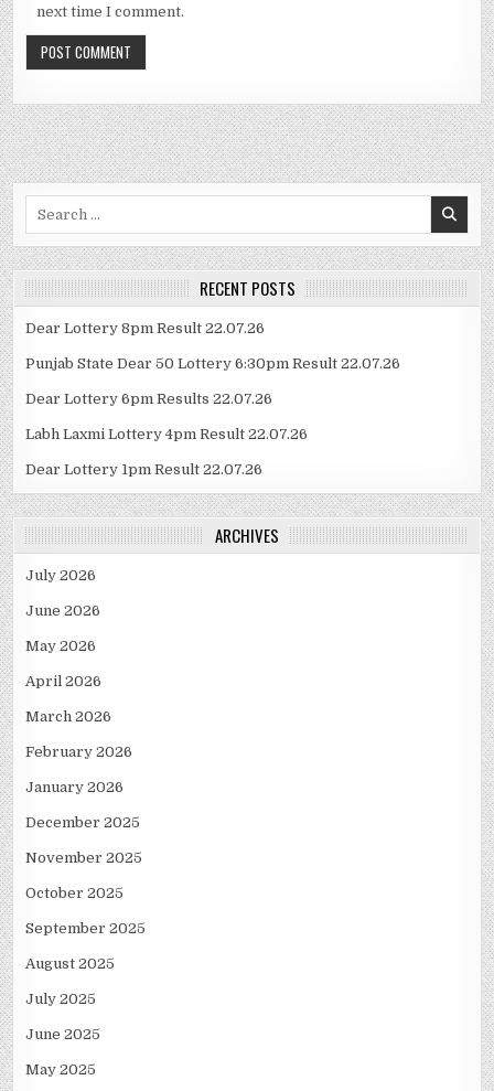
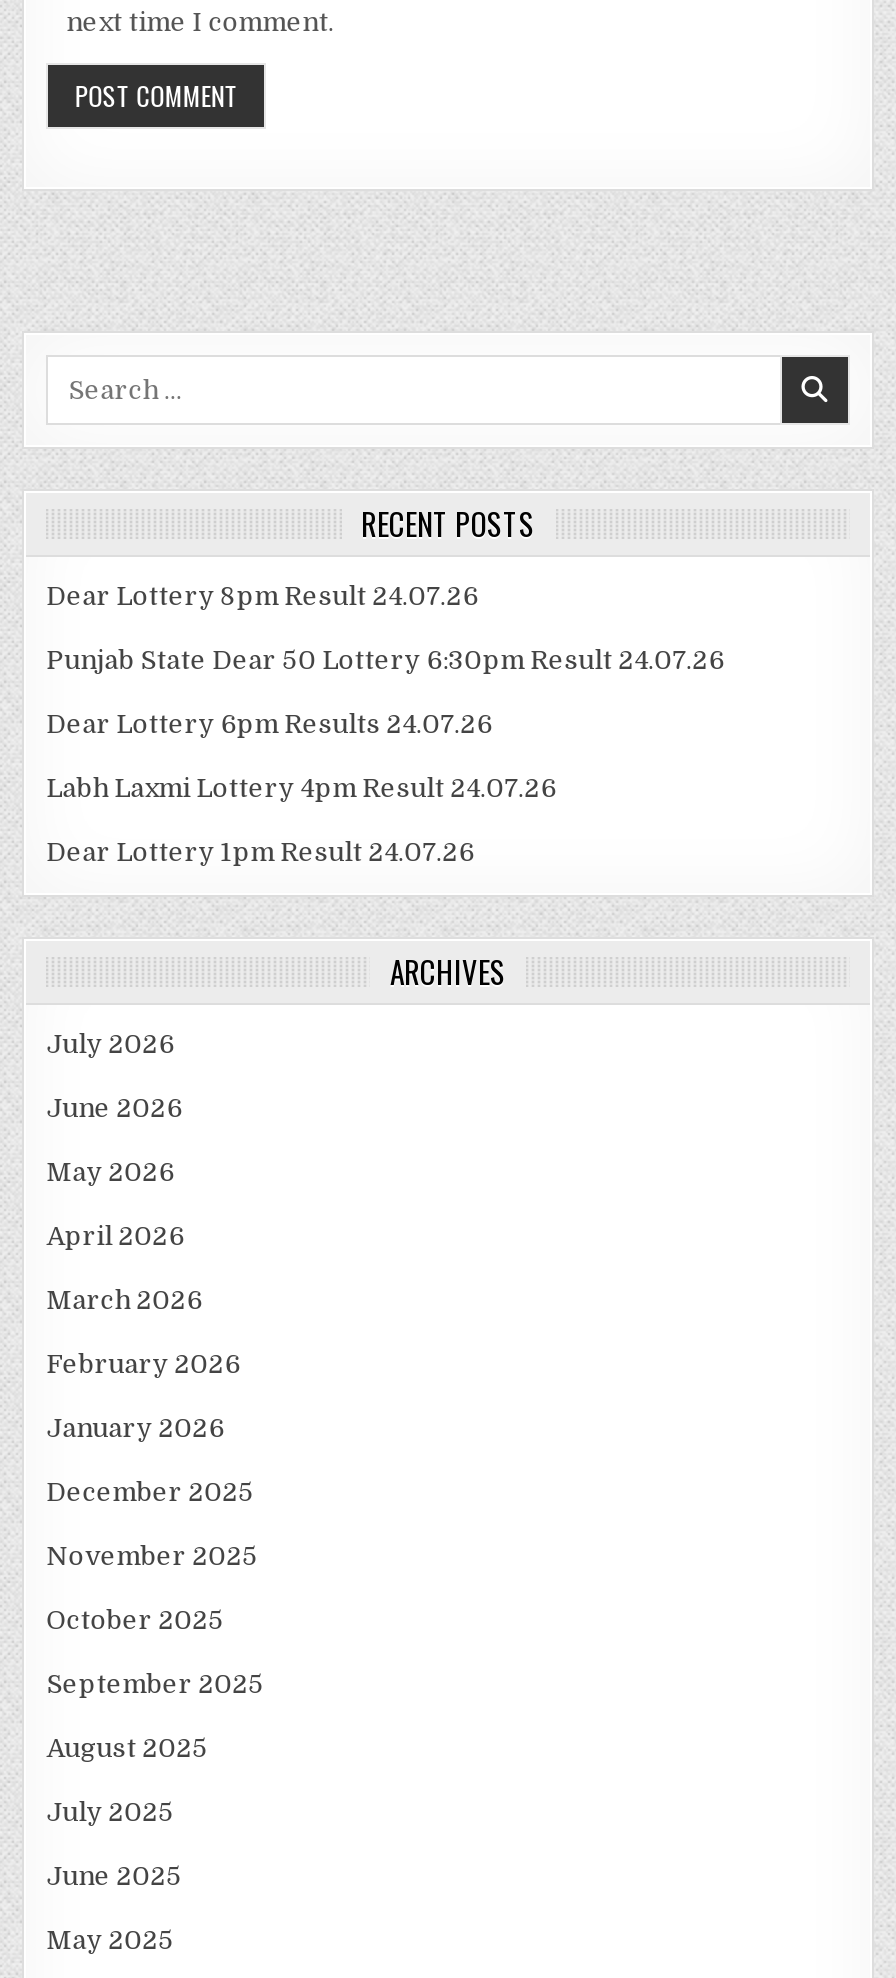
- Dear Lottery 8pm Result 22.07.26
+ Dear Lottery 8pm Result 24.07.26

- Punjab State Dear 50 Lottery 6:30pm Result 22.07.26
+ Punjab State Dear 50 Lottery 6:30pm Result 24.07.26

- Dear Lottery 6pm Results 22.07.26
+ Dear Lottery 6pm Results 24.07.26

- Labh Laxmi Lottery 4pm Result 22.07.26
+ Labh Laxmi Lottery 4pm Result 24.07.26

- Dear Lottery 1pm Result 22.07.26
+ Dear Lottery 1pm Result 24.07.26
